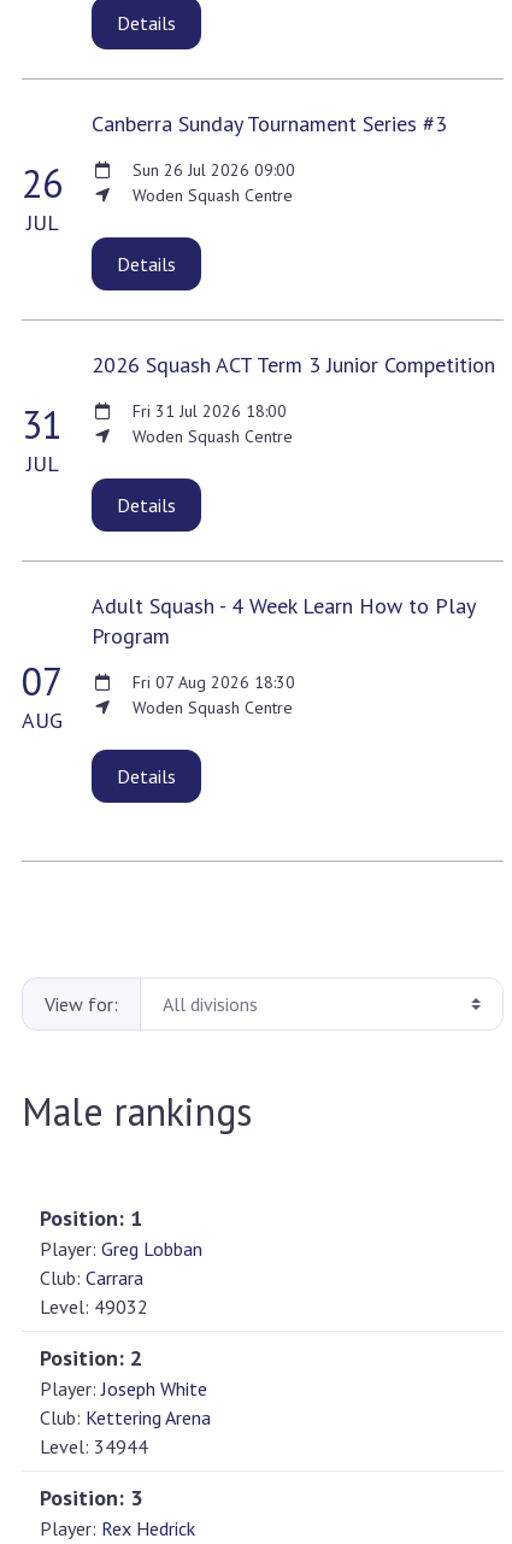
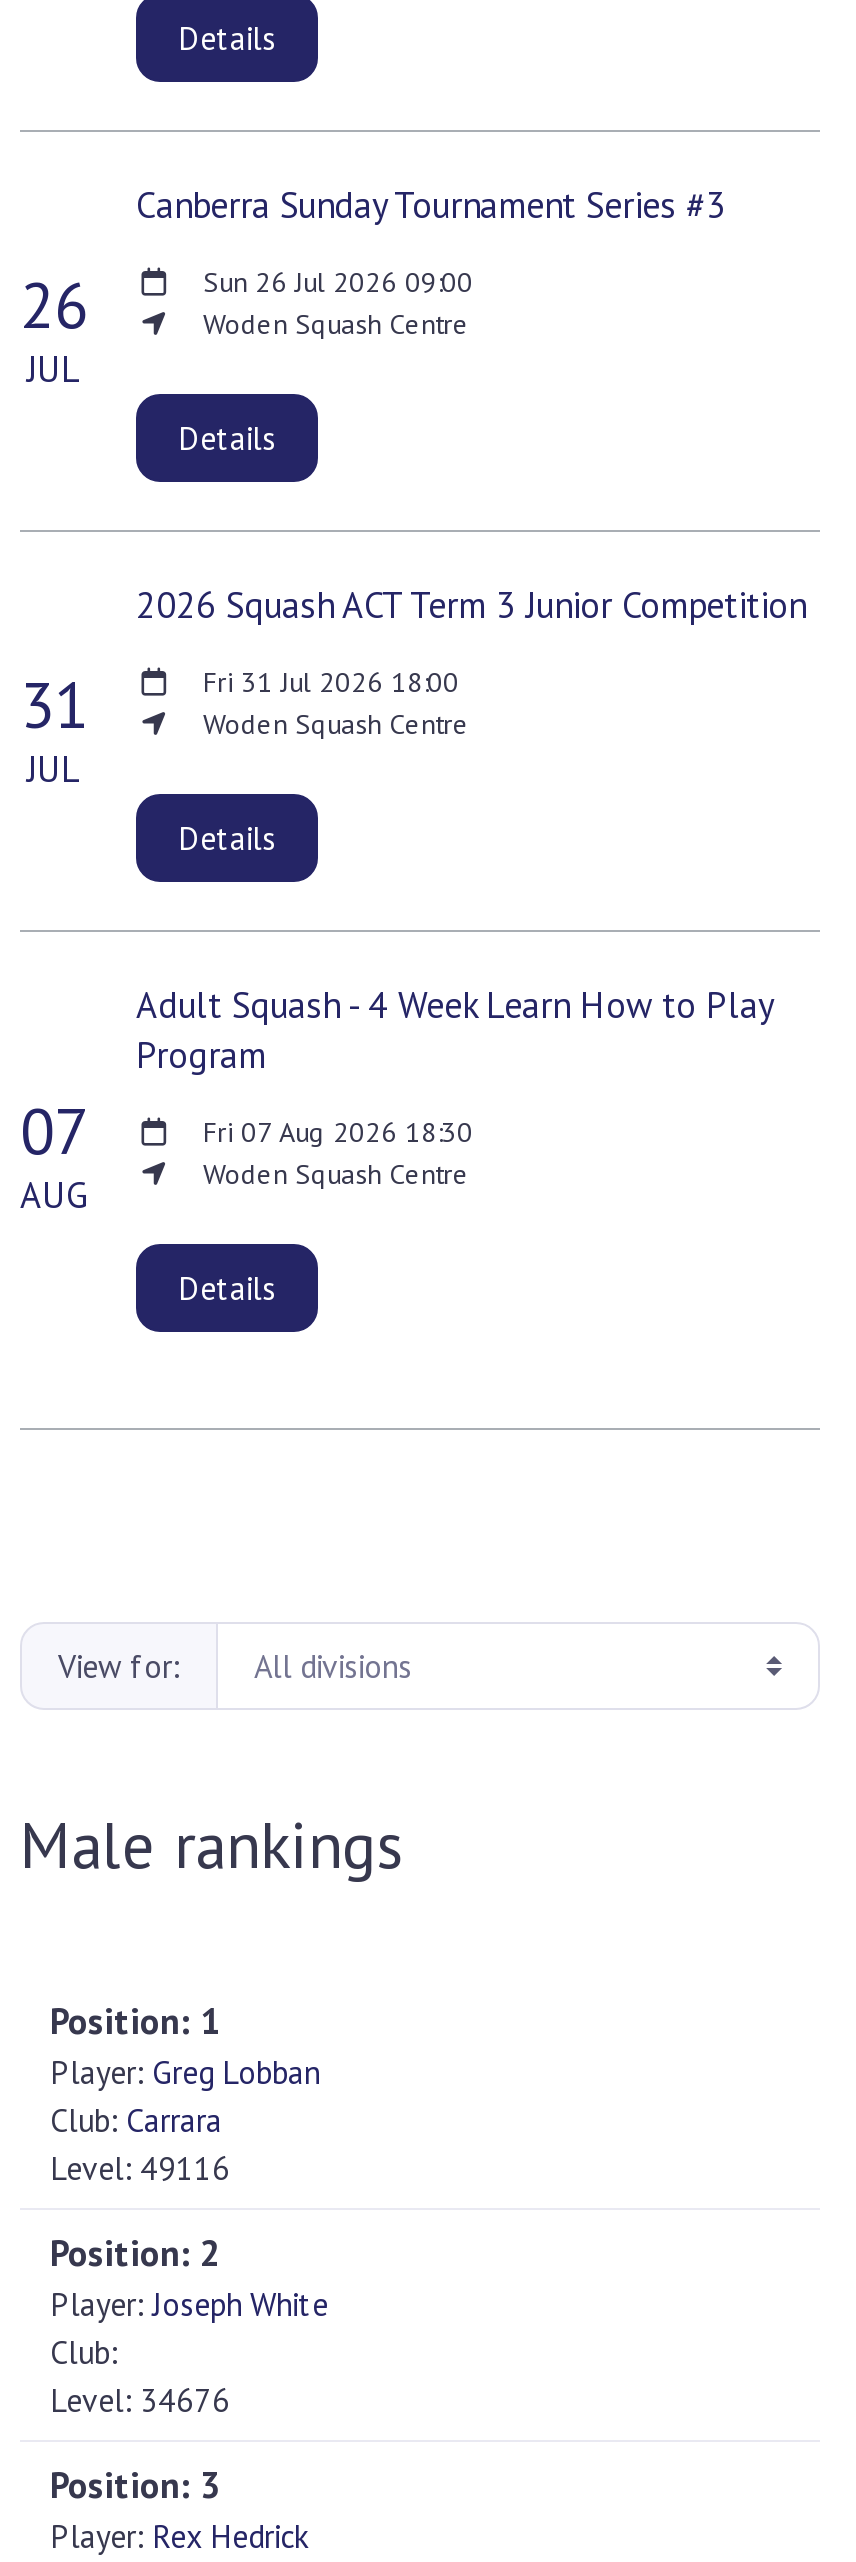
- Level: 49032
+ Level: 49116

- Club: Kettering Arena
- Level: 34944
+ Club:
+ Level: 34676
